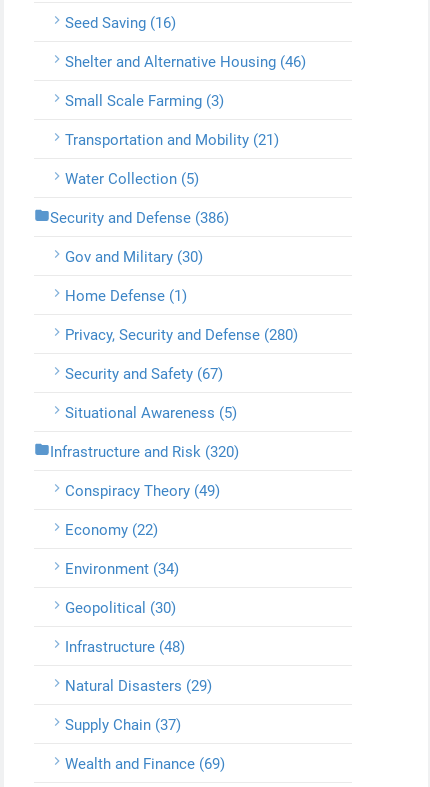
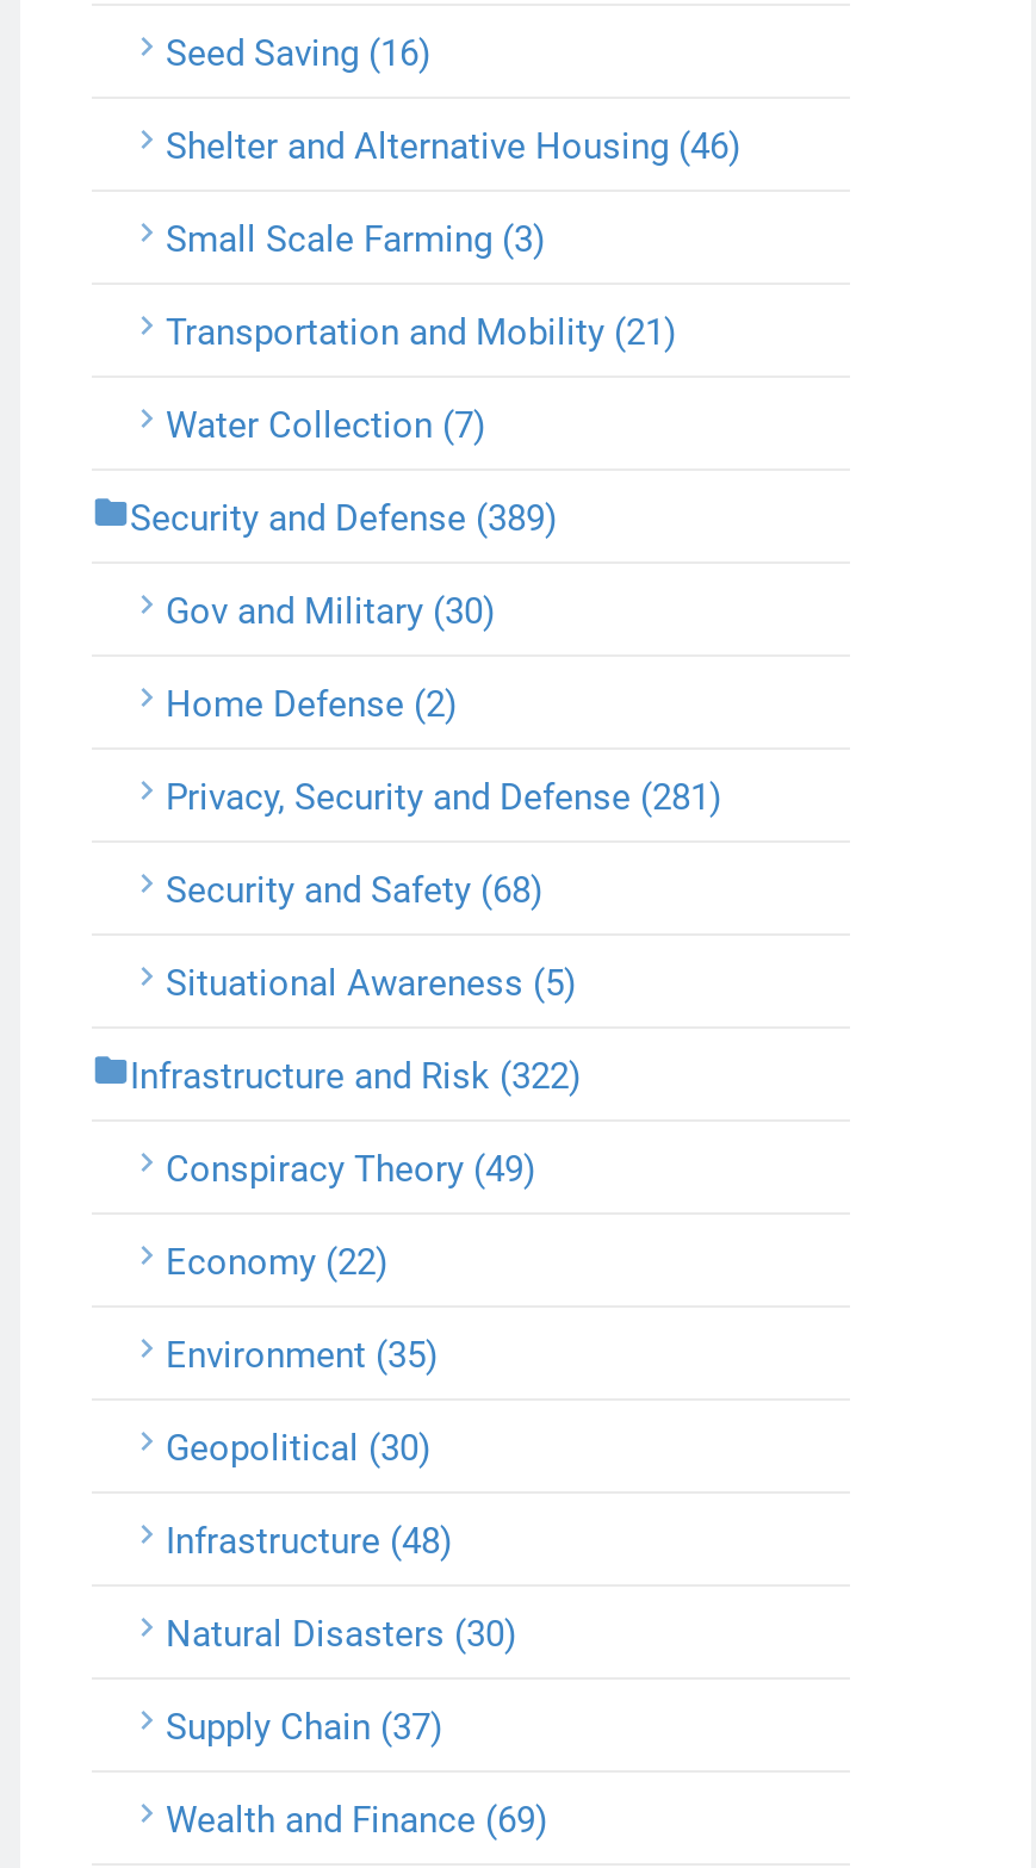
- Water Collection (5)
+ Water Collection (7)

- Security and Defense (386)
+ Security and Defense (389)

- Home Defense (1)
+ Home Defense (2)

- Privacy, Security and Defense (280)
+ Privacy, Security and Defense (281)

- Security and Safety (67)
+ Security and Safety (68)

- Infrastructure and Risk (320)
+ Infrastructure and Risk (322)

- Environment (34)
+ Environment (35)

- Natural Disasters (29)
+ Natural Disasters (30)
